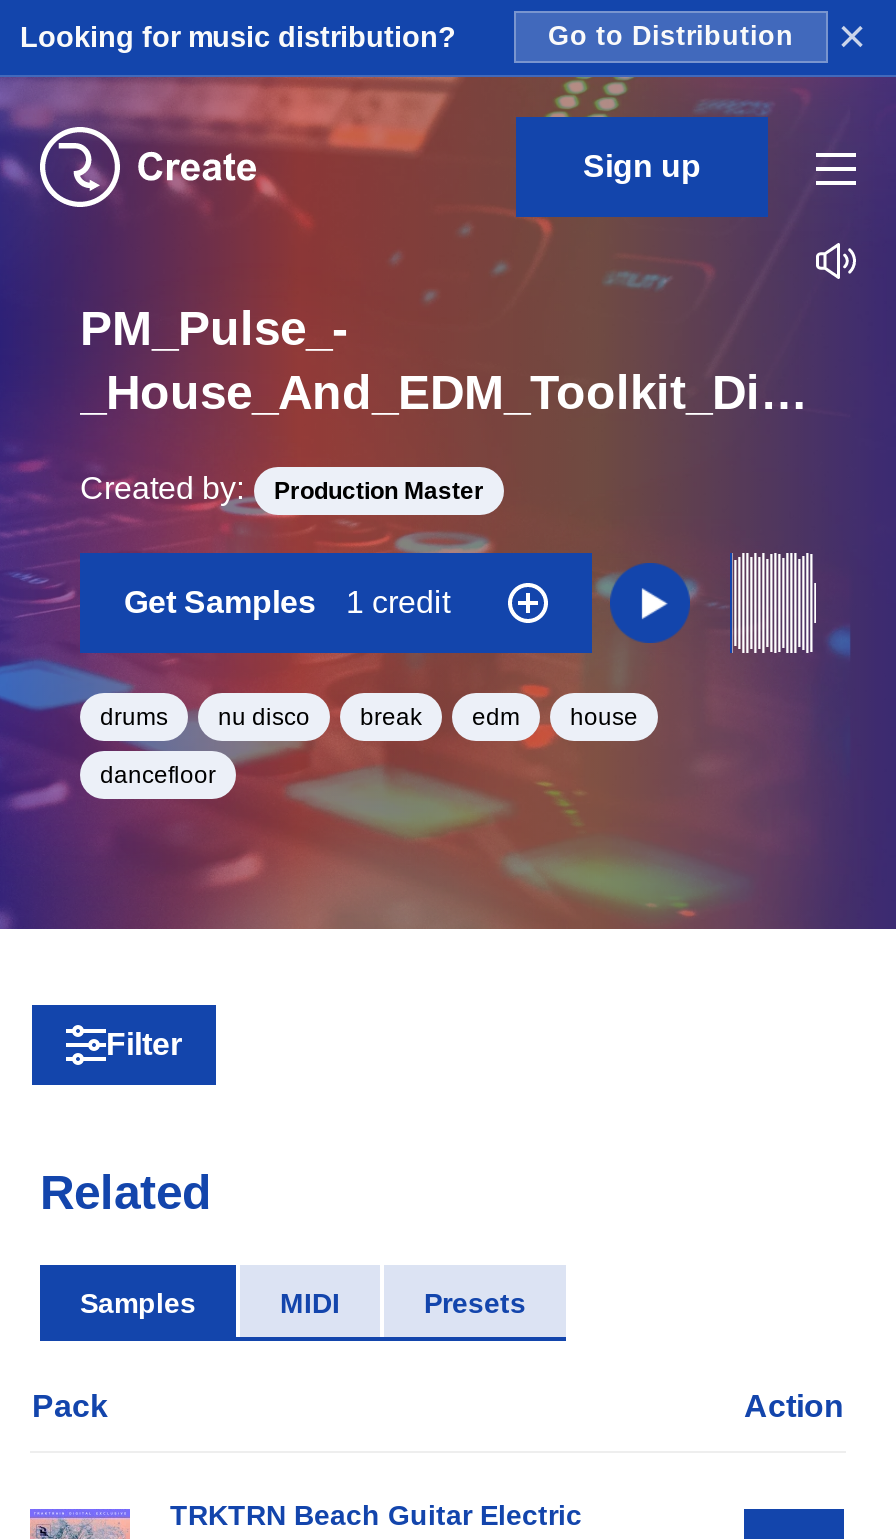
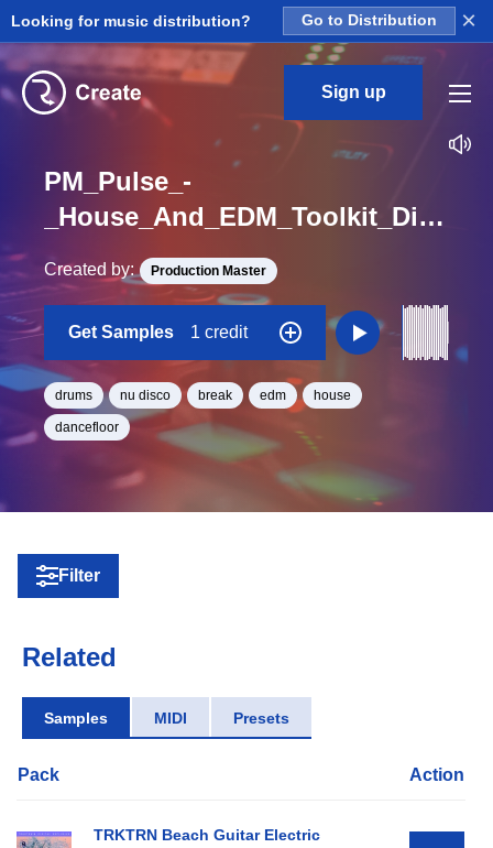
+ [image]
